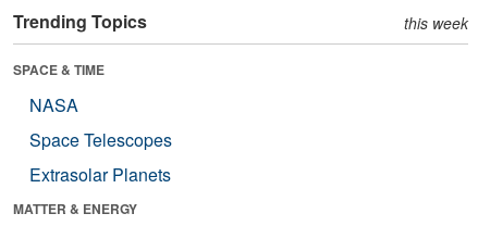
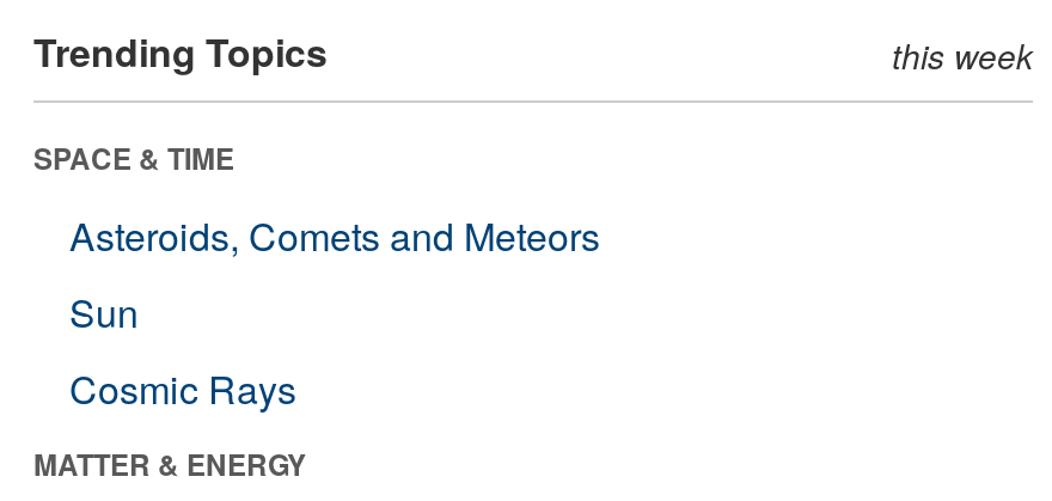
- NASA
- Space Telescopes
- Extrasolar Planets
+ Asteroids, Comets and Meteors
+ Sun
+ Cosmic Rays
